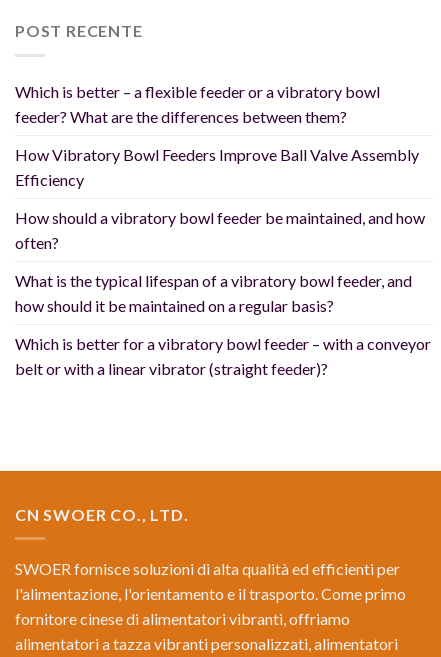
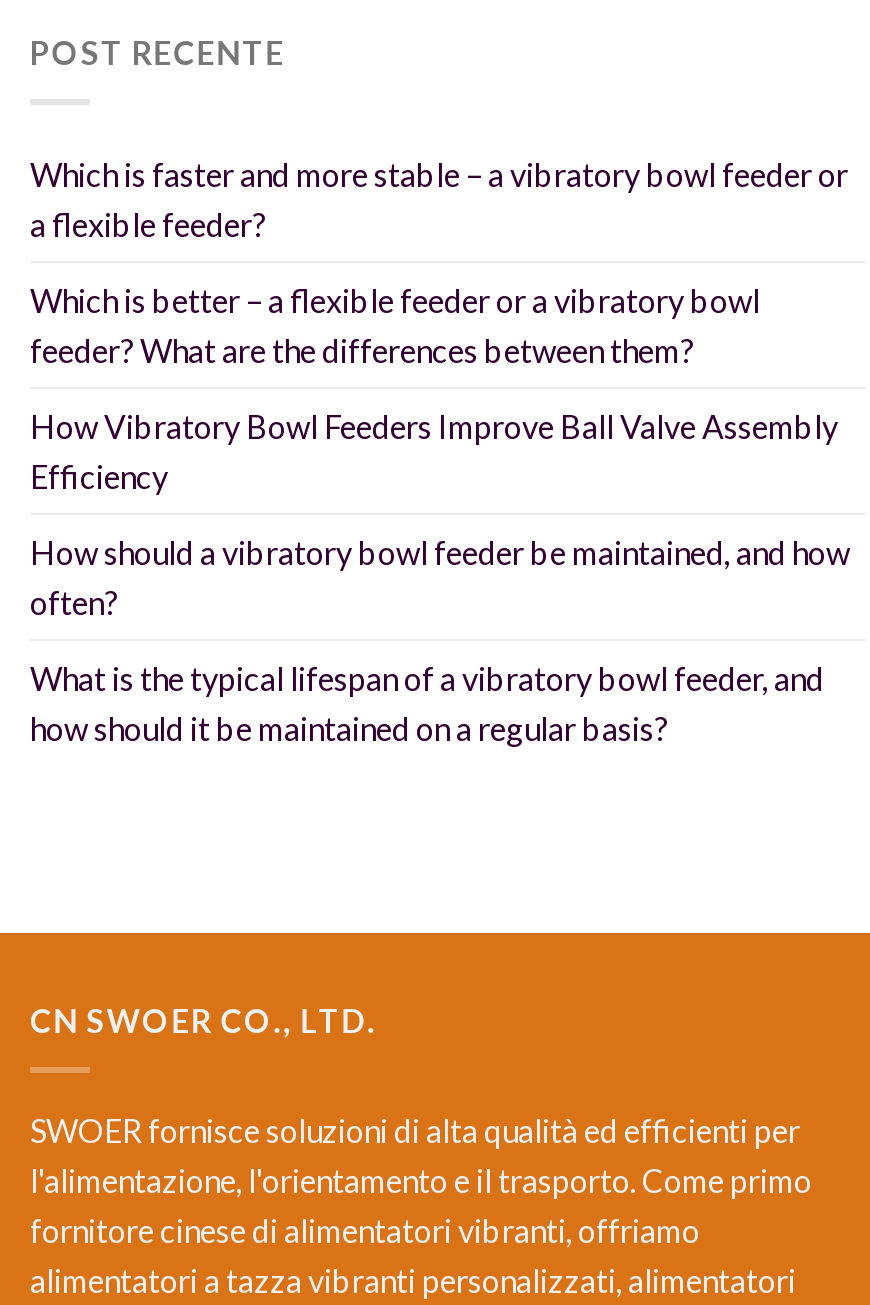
+ Which is faster and more stable – a vibratory bowl feeder or
+ a flexible feeder?

moved down: Which is better – a flexible feeder or a vibratory bowl | feeder? What are the differences between them? | How Vibratory Bowl Feeders Improve Ball Valve Assembly | Efficiency | How should a vibratory bowl feeder be maintained, and how | often? | What is the typical lifespan of a vibratory bowl feeder, and | how should it be maintained on a regular basis?

- Which is better for a vibratory bowl feeder – with a conveyor
- belt or with a linear vibrator (straight feeder)?
